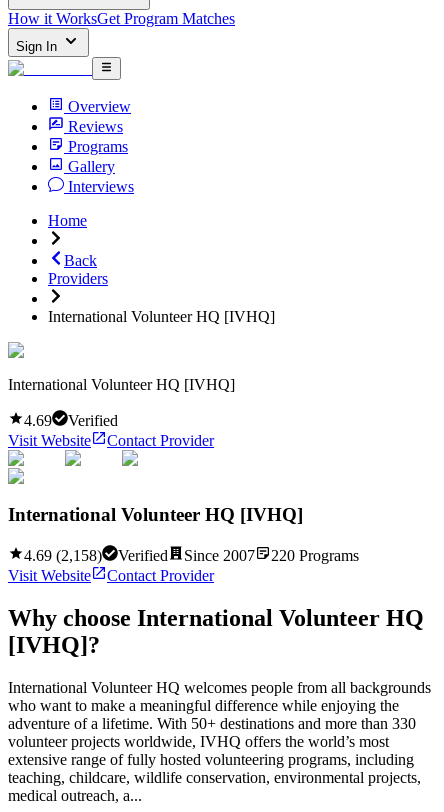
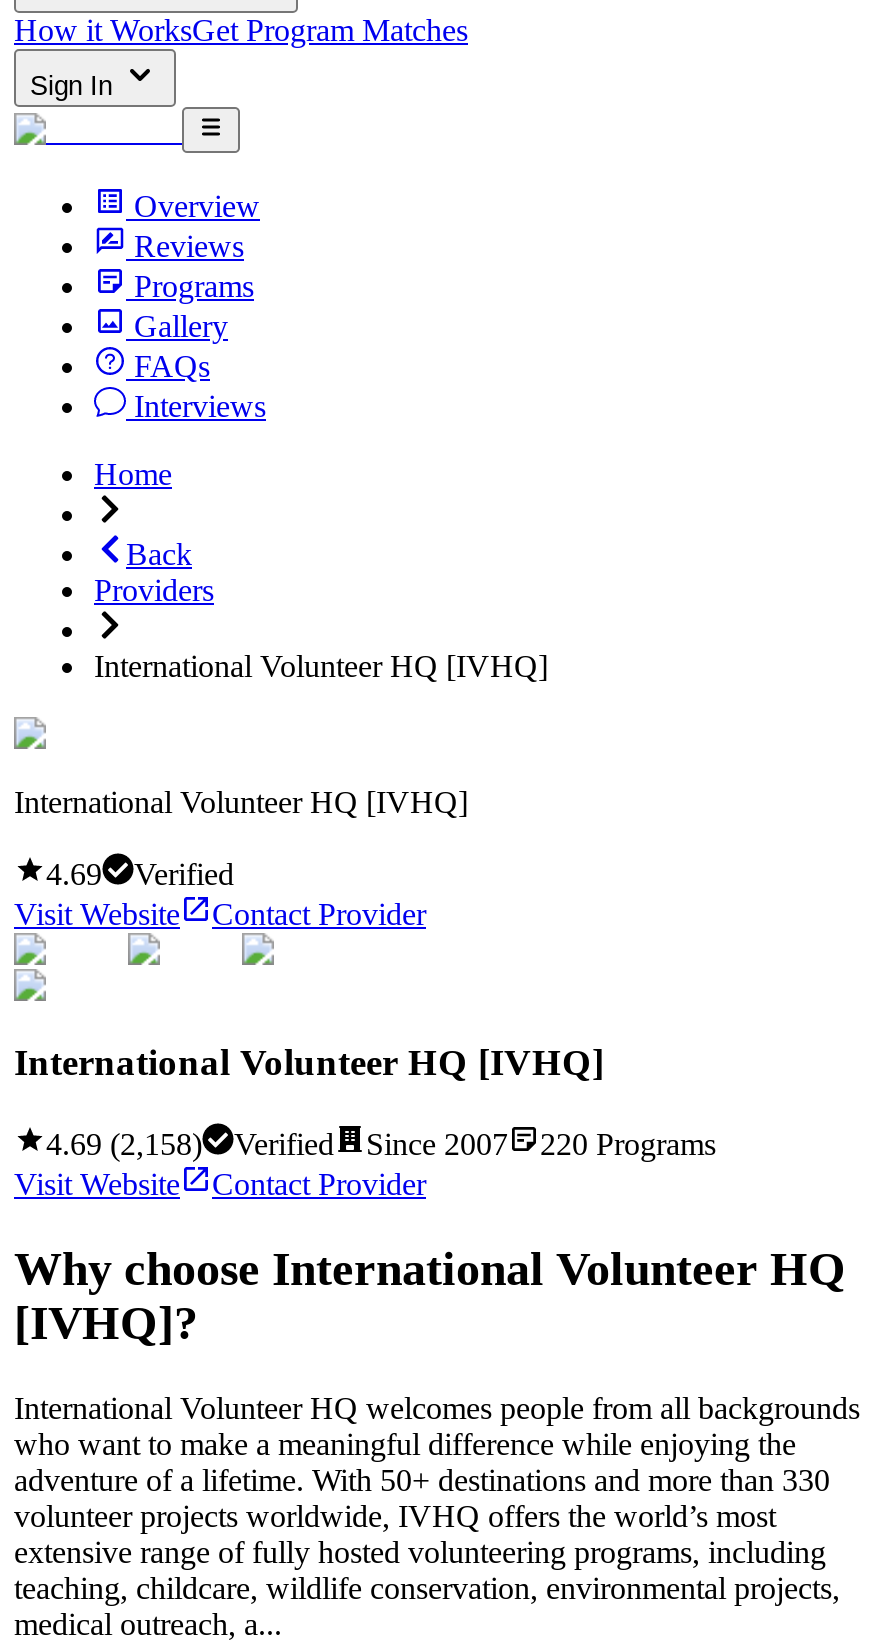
+ FAQs
